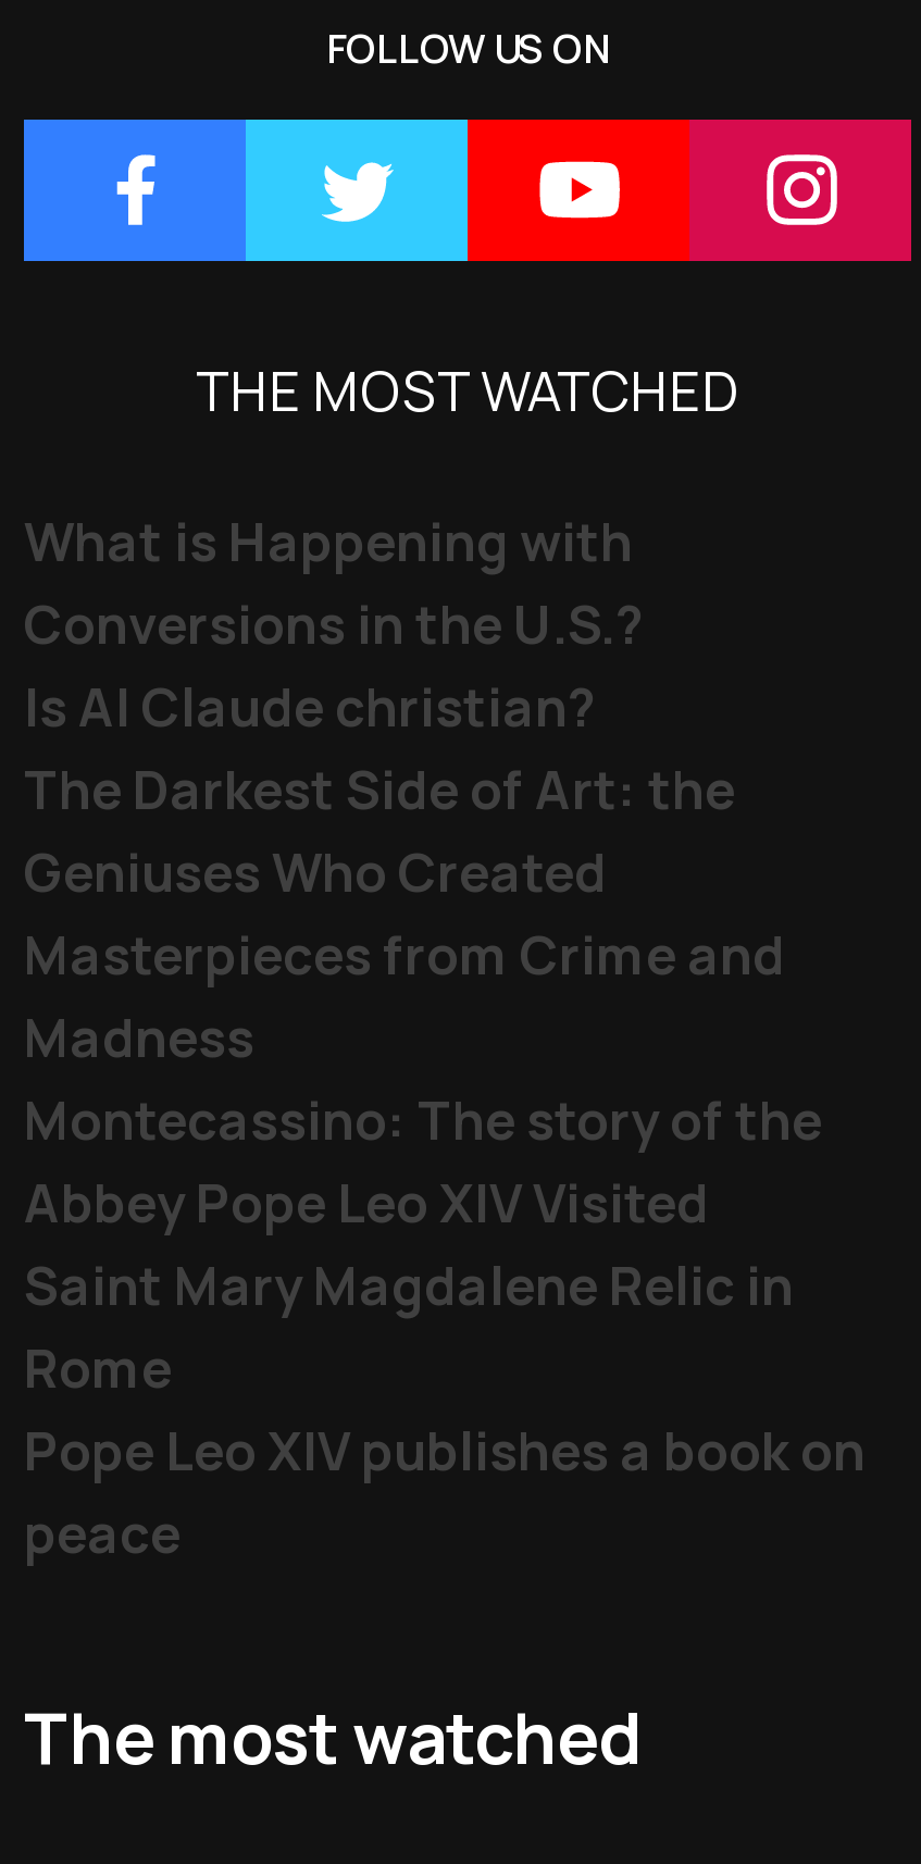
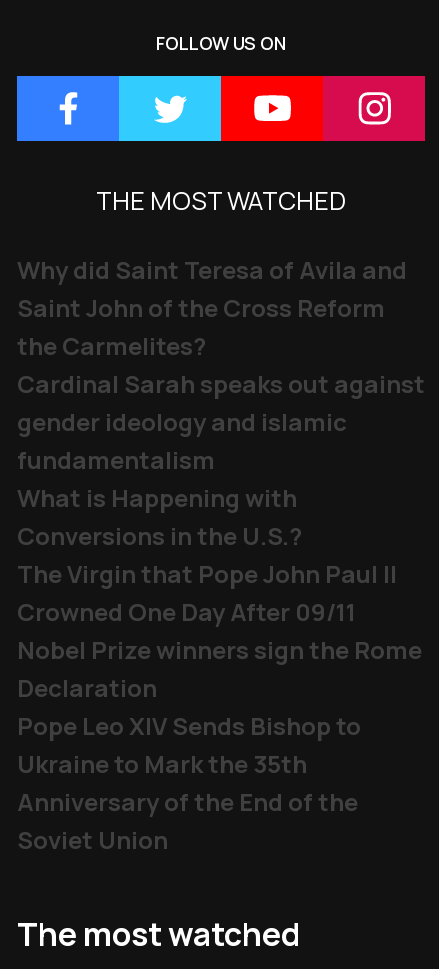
+ Why did Saint Teresa of Avila and
+ Saint John of the Cross Reform
+ the Carmelites?
+ Cardinal Sarah speaks out against
+ gender ideology and islamic
+ fundamentalism

moved down: What is Happening with | Conversions in the U.S.?

- Is AI Claude christian?
- The Darkest Side of Art: the
- Geniuses Who Created
- Masterpieces from Crime and
- Madness
- Montecassino: The story of the
- Abbey Pope Leo XIV Visited
- Saint Mary Magdalene Relic in
- Rome
- Pope Leo XIV publishes a book on
- peace
+ The Virgin that Pope John Paul II
+ Crowned One Day After 09/11
+ Nobel Prize winners sign the Rome
+ Declaration
+ Pope Leo XIV Sends Bishop to
+ Ukraine to Mark the 35th
+ Anniversary of the End of the
+ Soviet Union
